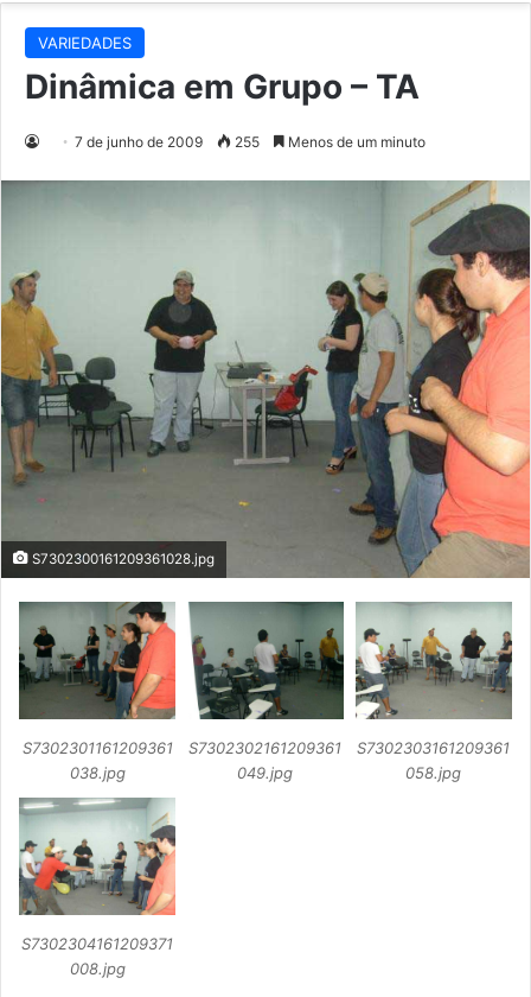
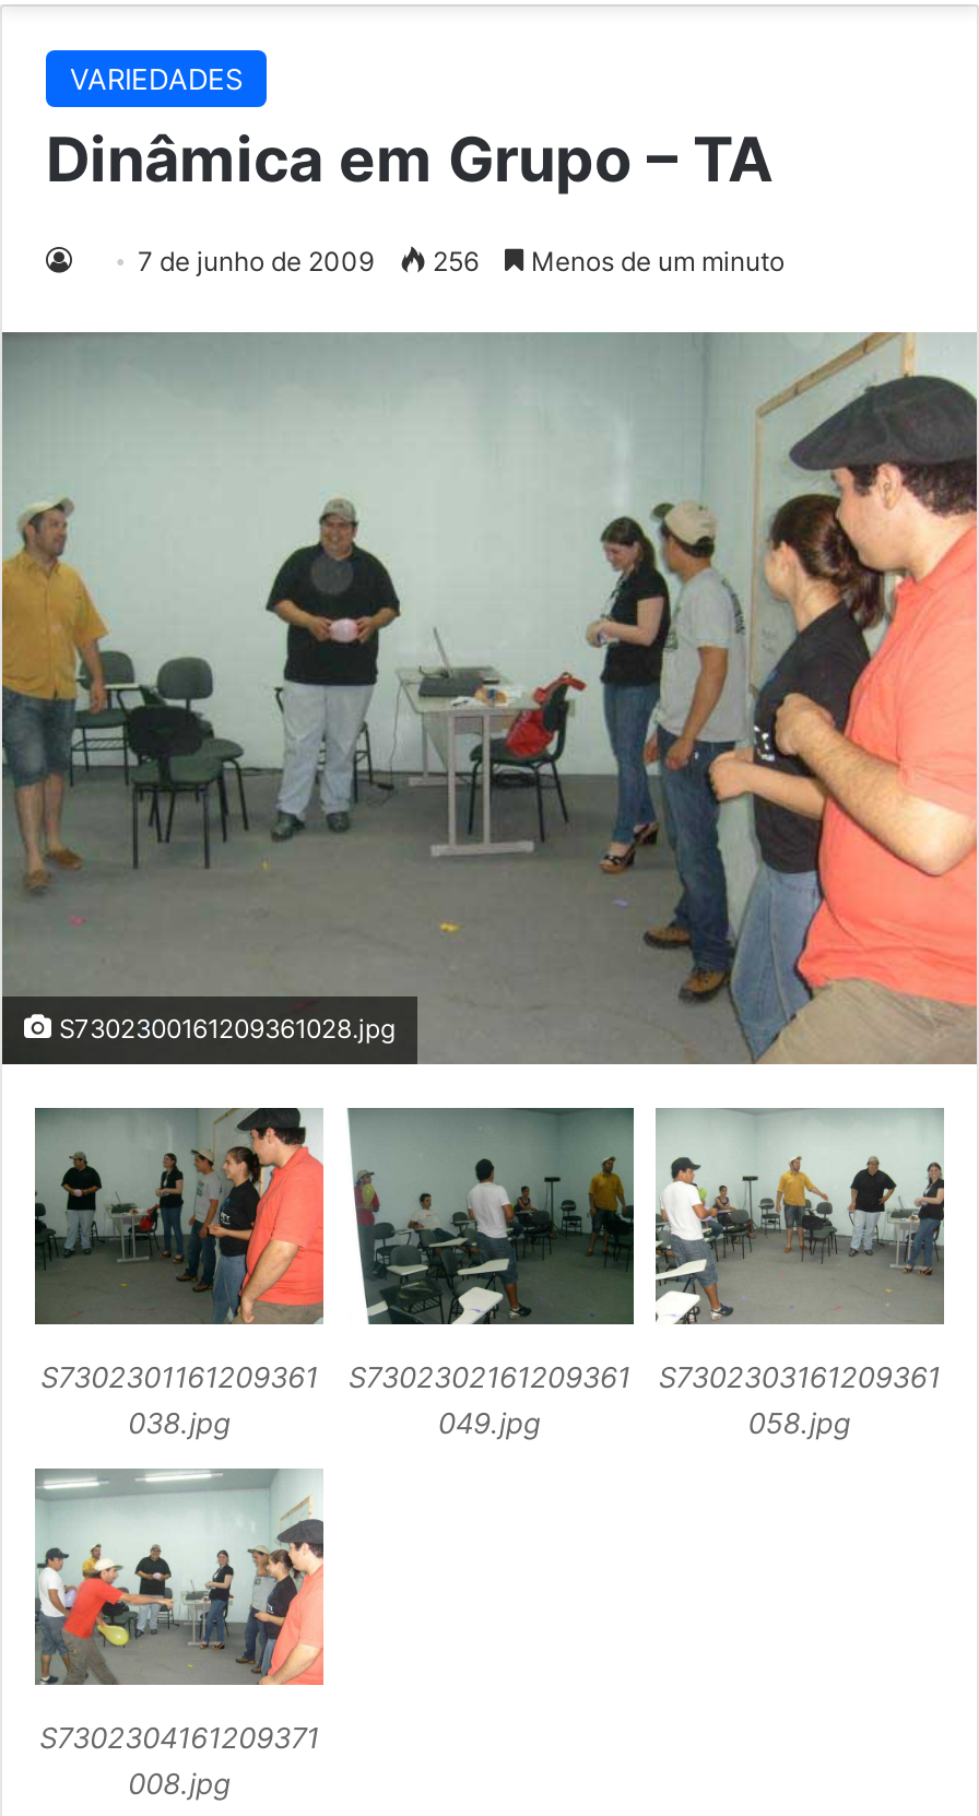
- 7 de junho de 2009 255 Menos de um minuto
+ 7 de junho de 2009 256 Menos de um minuto
